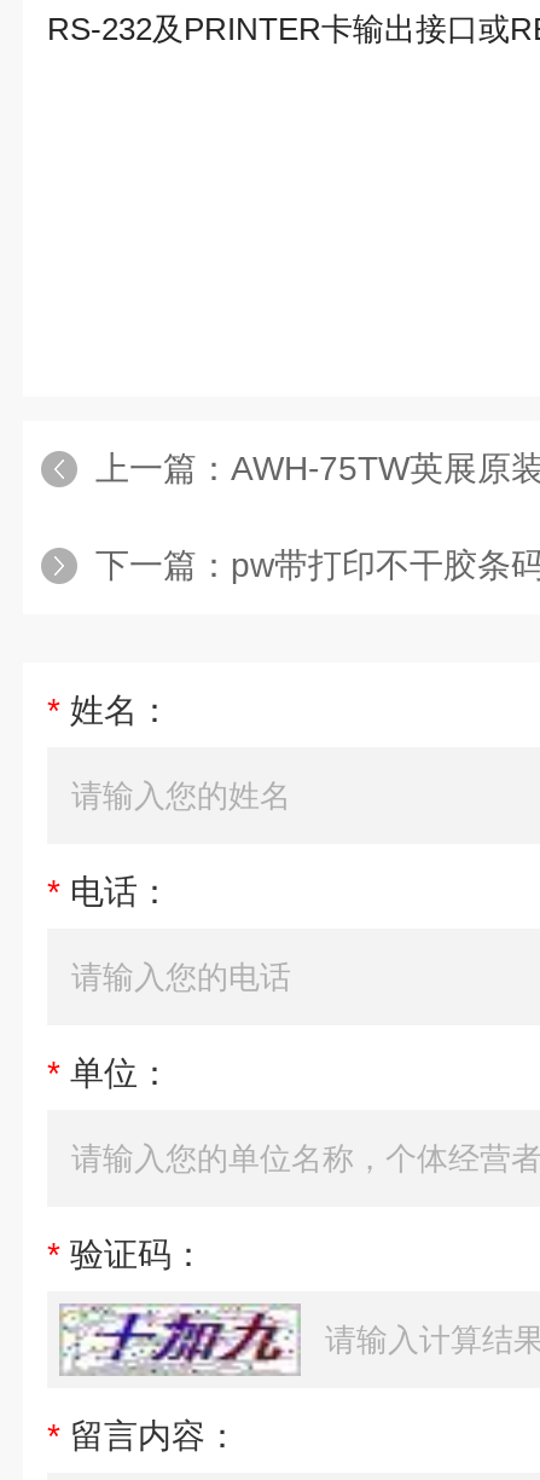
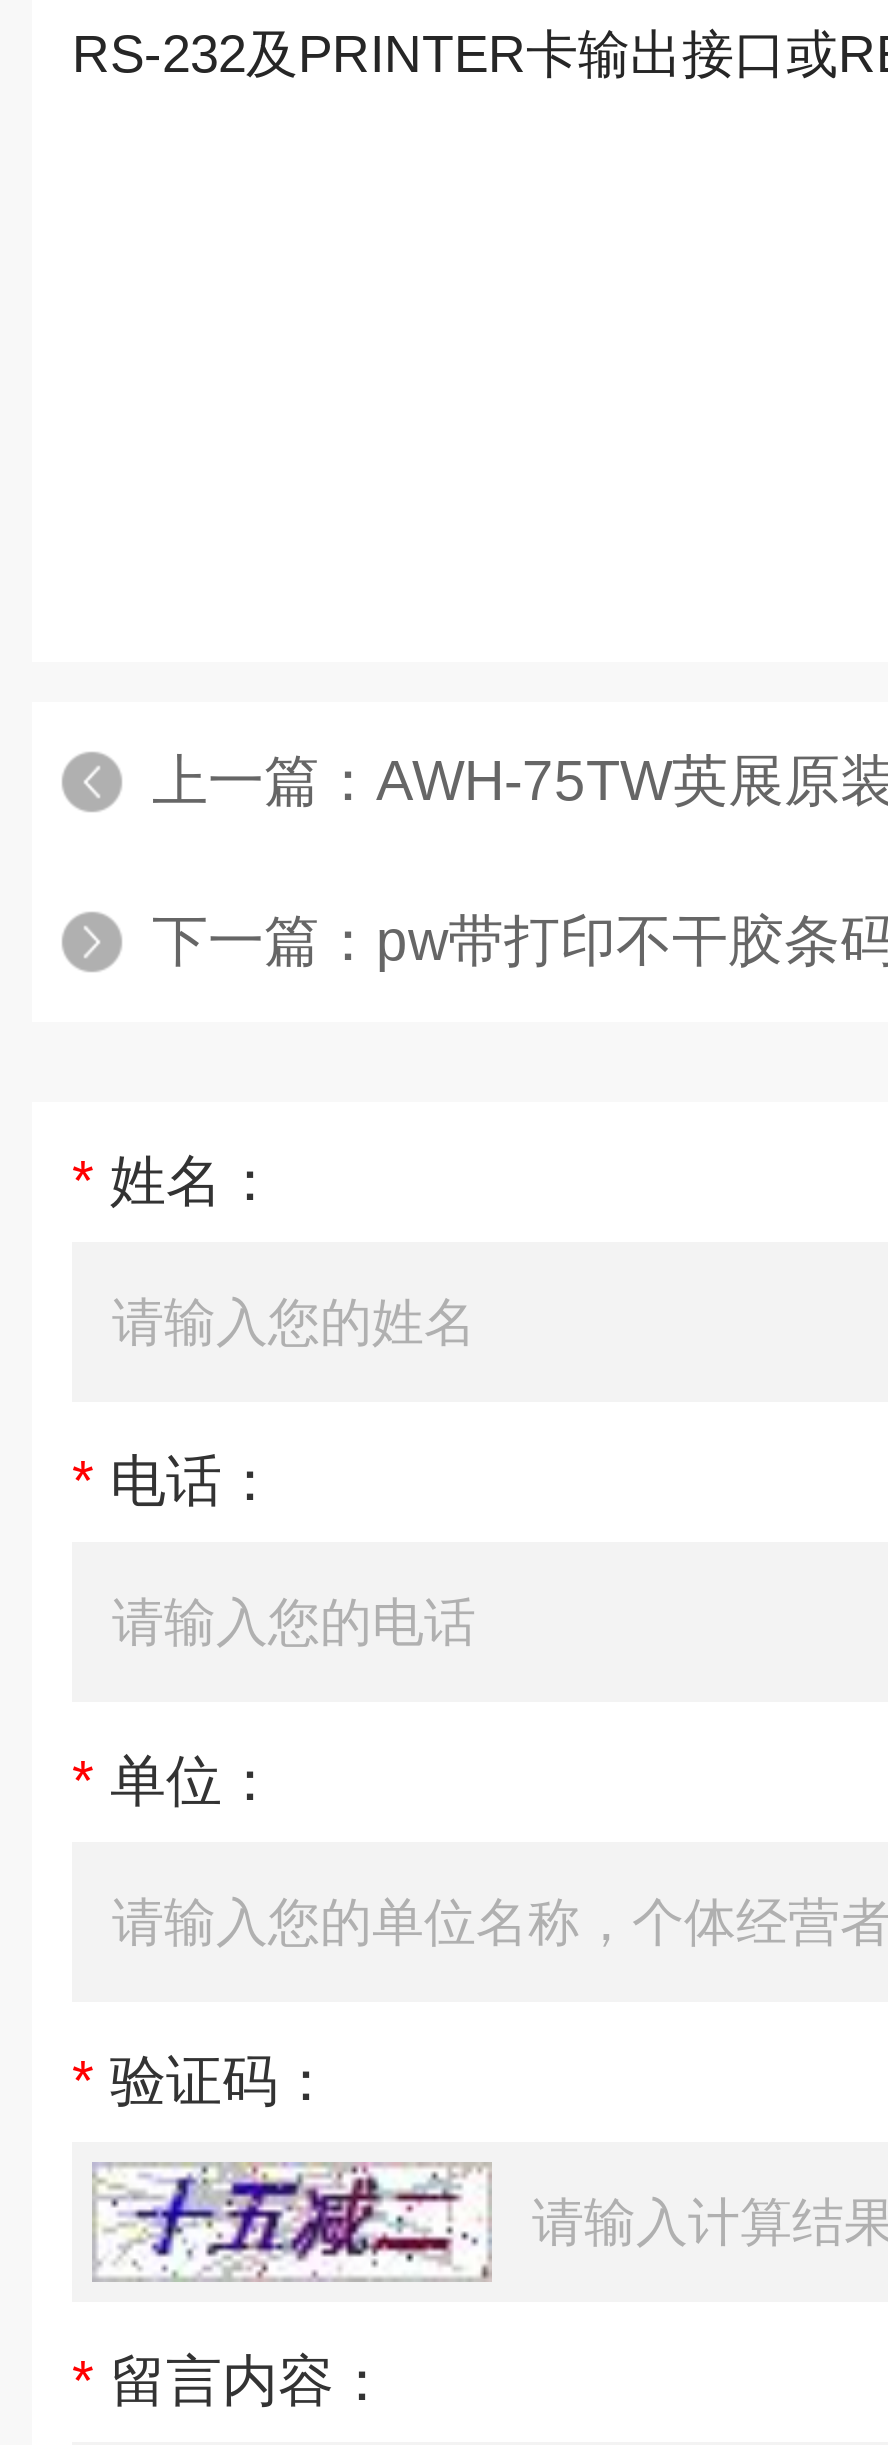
- [image]
+ [image]
